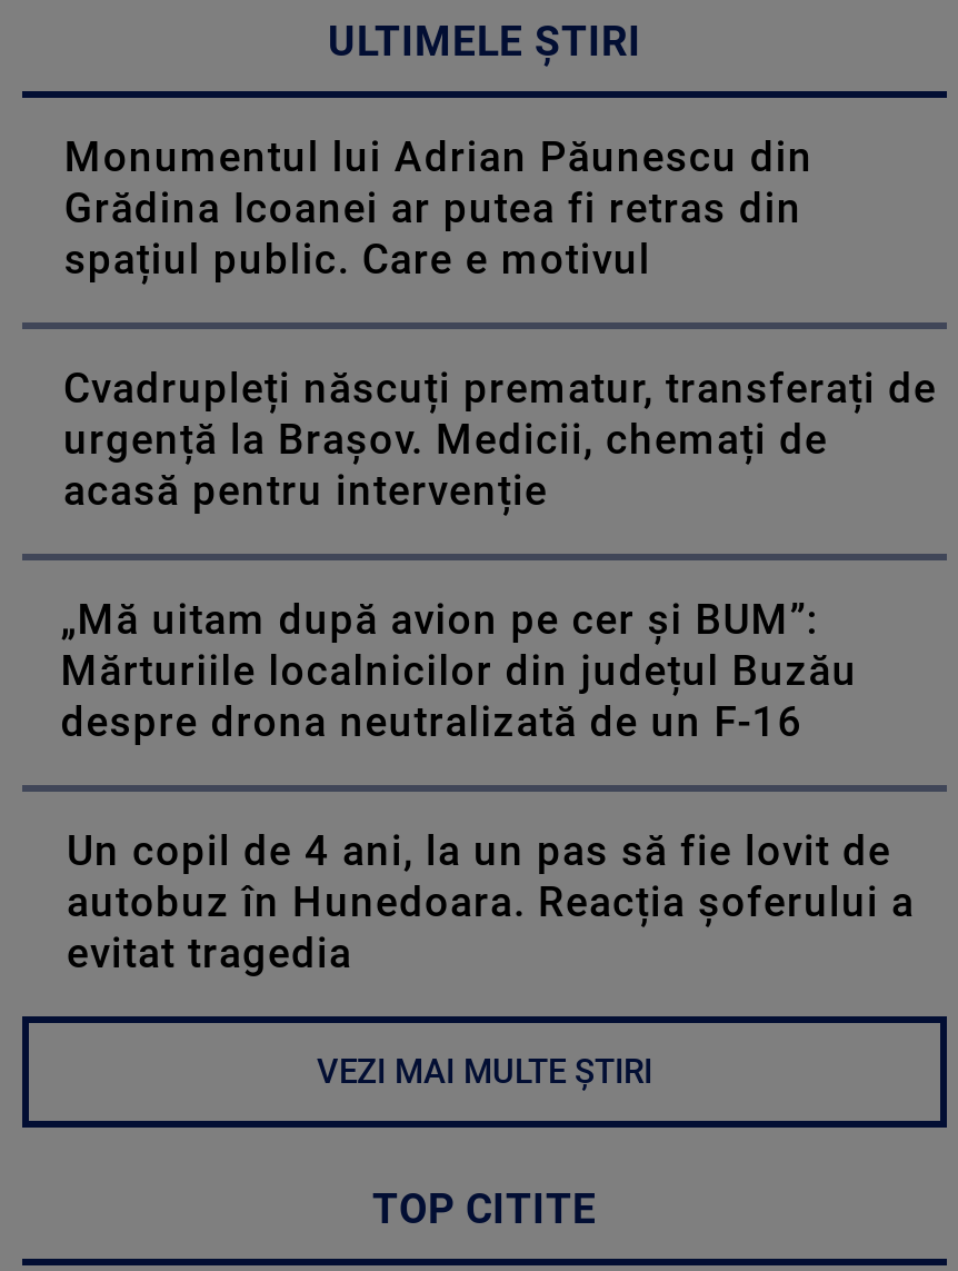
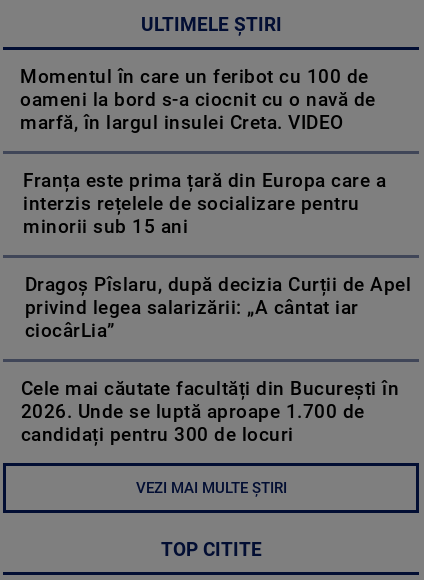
- Monumentul lui Adrian Păunescu din
- Grădina Icoanei ar putea fi retras din
- spațiul public. Care e motivul
+ Momentul în care un feribot cu 100 de
+ oameni la bord s-a ciocnit cu o navă de
+ marfă, în largul insulei Creta. VIDEO

- Cvadrupleți născuți prematur, transferați de
- urgență la Brașov. Medicii, chemați de
- acasă pentru intervenție
+ Franța este prima țară din Europa care a
+ interzis rețelele de socializare pentru
+ minorii sub 15 ani

- „Mă uitam după avion pe cer și BUM”:
- Mărturiile localnicilor din județul Buzău
- despre drona neutralizată de un F-16
+ Dragoș Pîslaru, după decizia Curții de Apel
+ privind legea salarizării: „A cântat iar
+ ciocârLia”

- Un copil de 4 ani, la un pas să fie lovit de
- autobuz în Hunedoara. Reacția șoferului a
- evitat tragedia
+ Cele mai căutate facultăți din București în
+ 2026. Unde se luptă aproape 1.700 de
+ candidați pentru 300 de locuri
